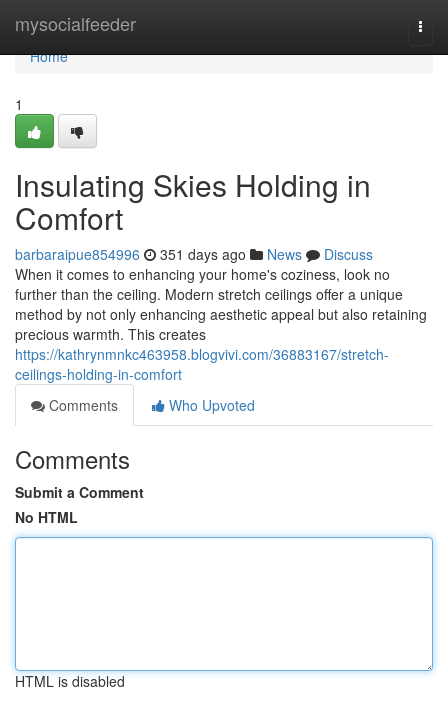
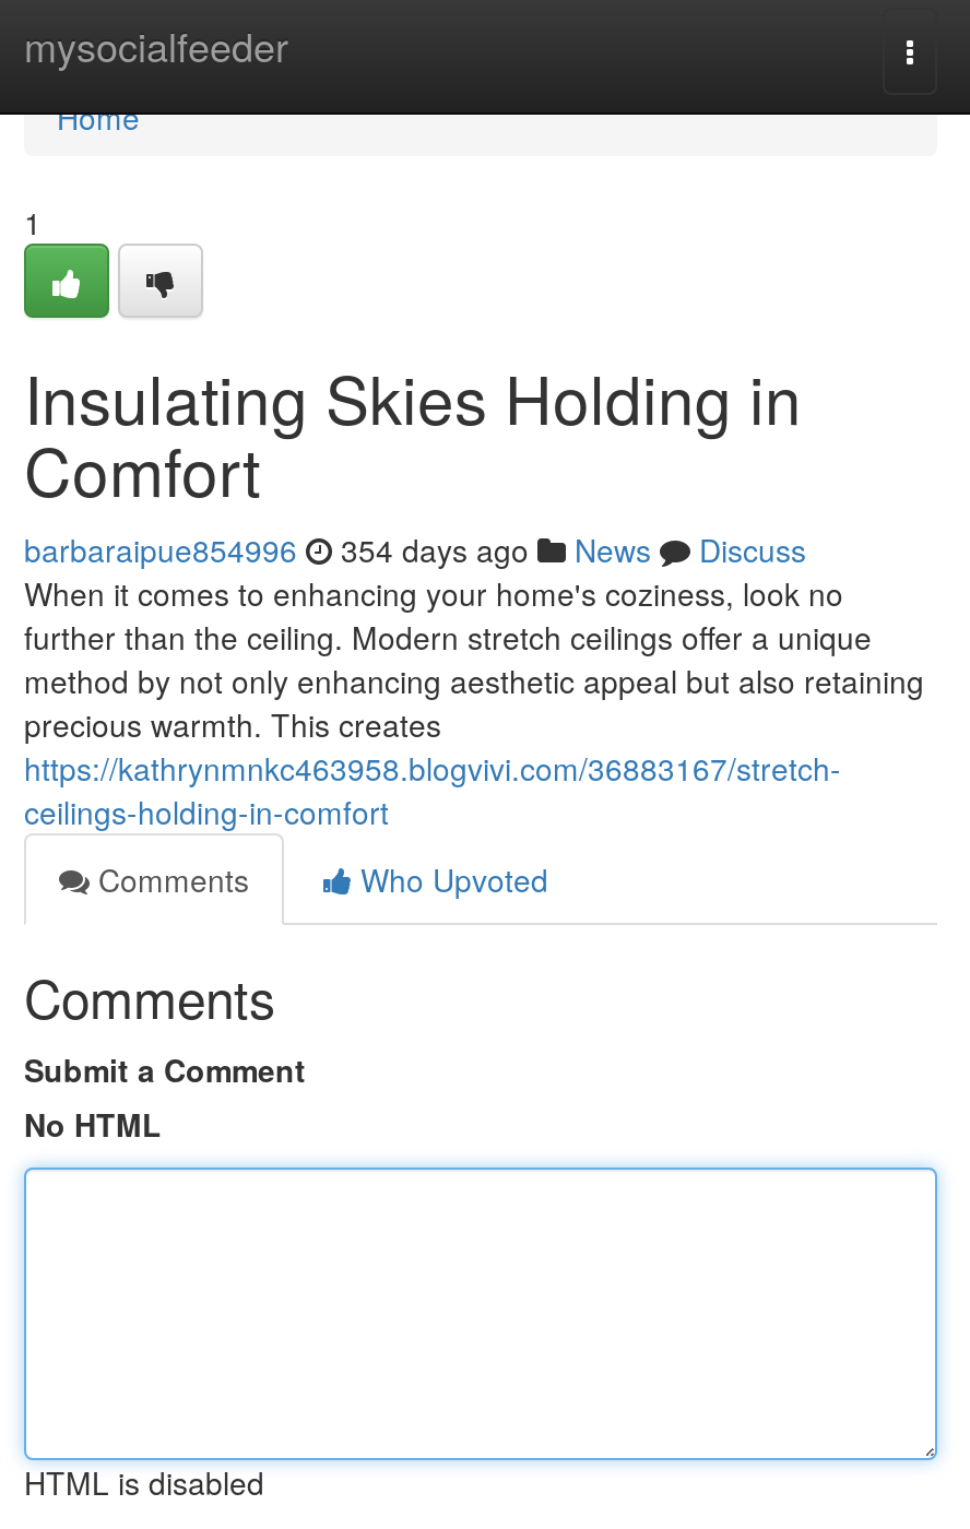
- barbaraipue854996 351 days ago News Discuss
+ barbaraipue854996 354 days ago News Discuss
